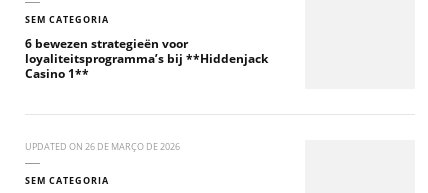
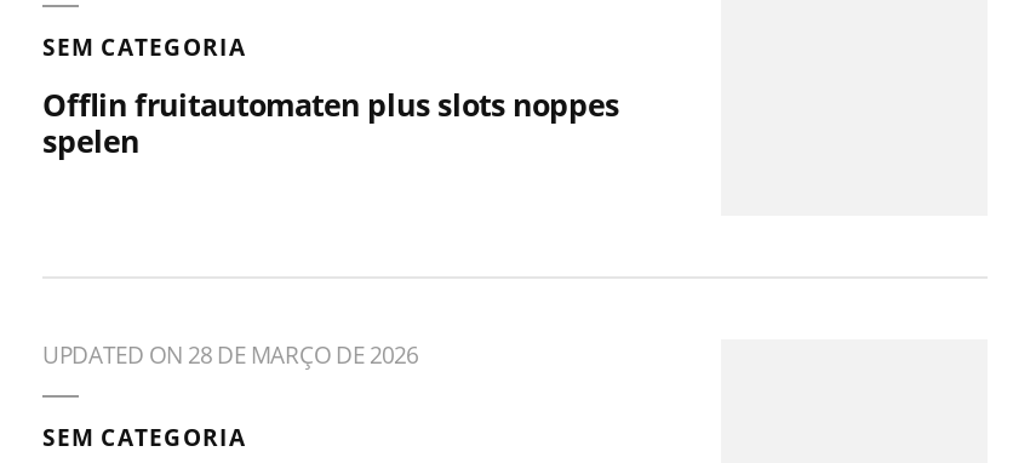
- 6 bewezen strategieën voor
- loyaliteitsprogramma’s bij **Hiddenjack
- Casino 1**
+ Offlin fruitautomaten plus slots noppes
+ spelen

- UPDATED ON 26 DE MARÇO DE 2026
+ UPDATED ON 28 DE MARÇO DE 2026
